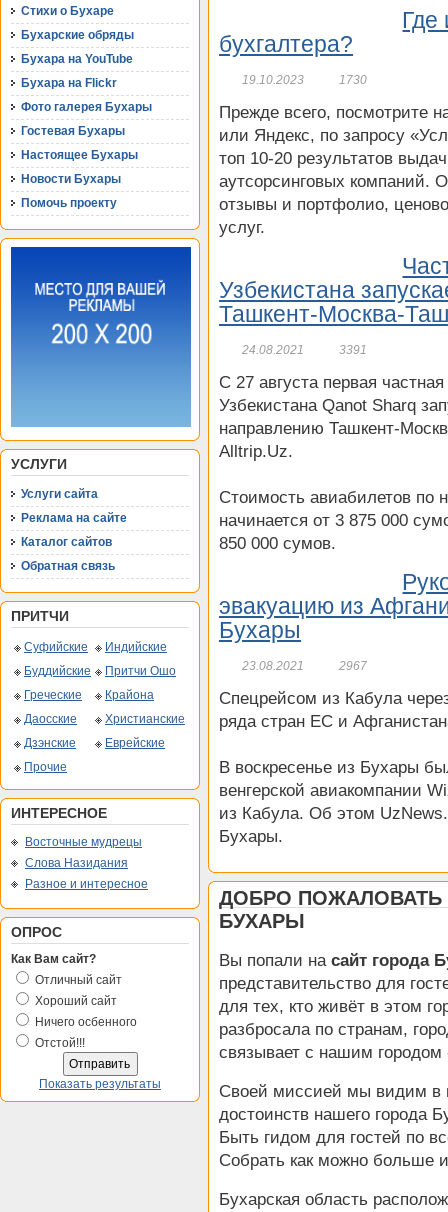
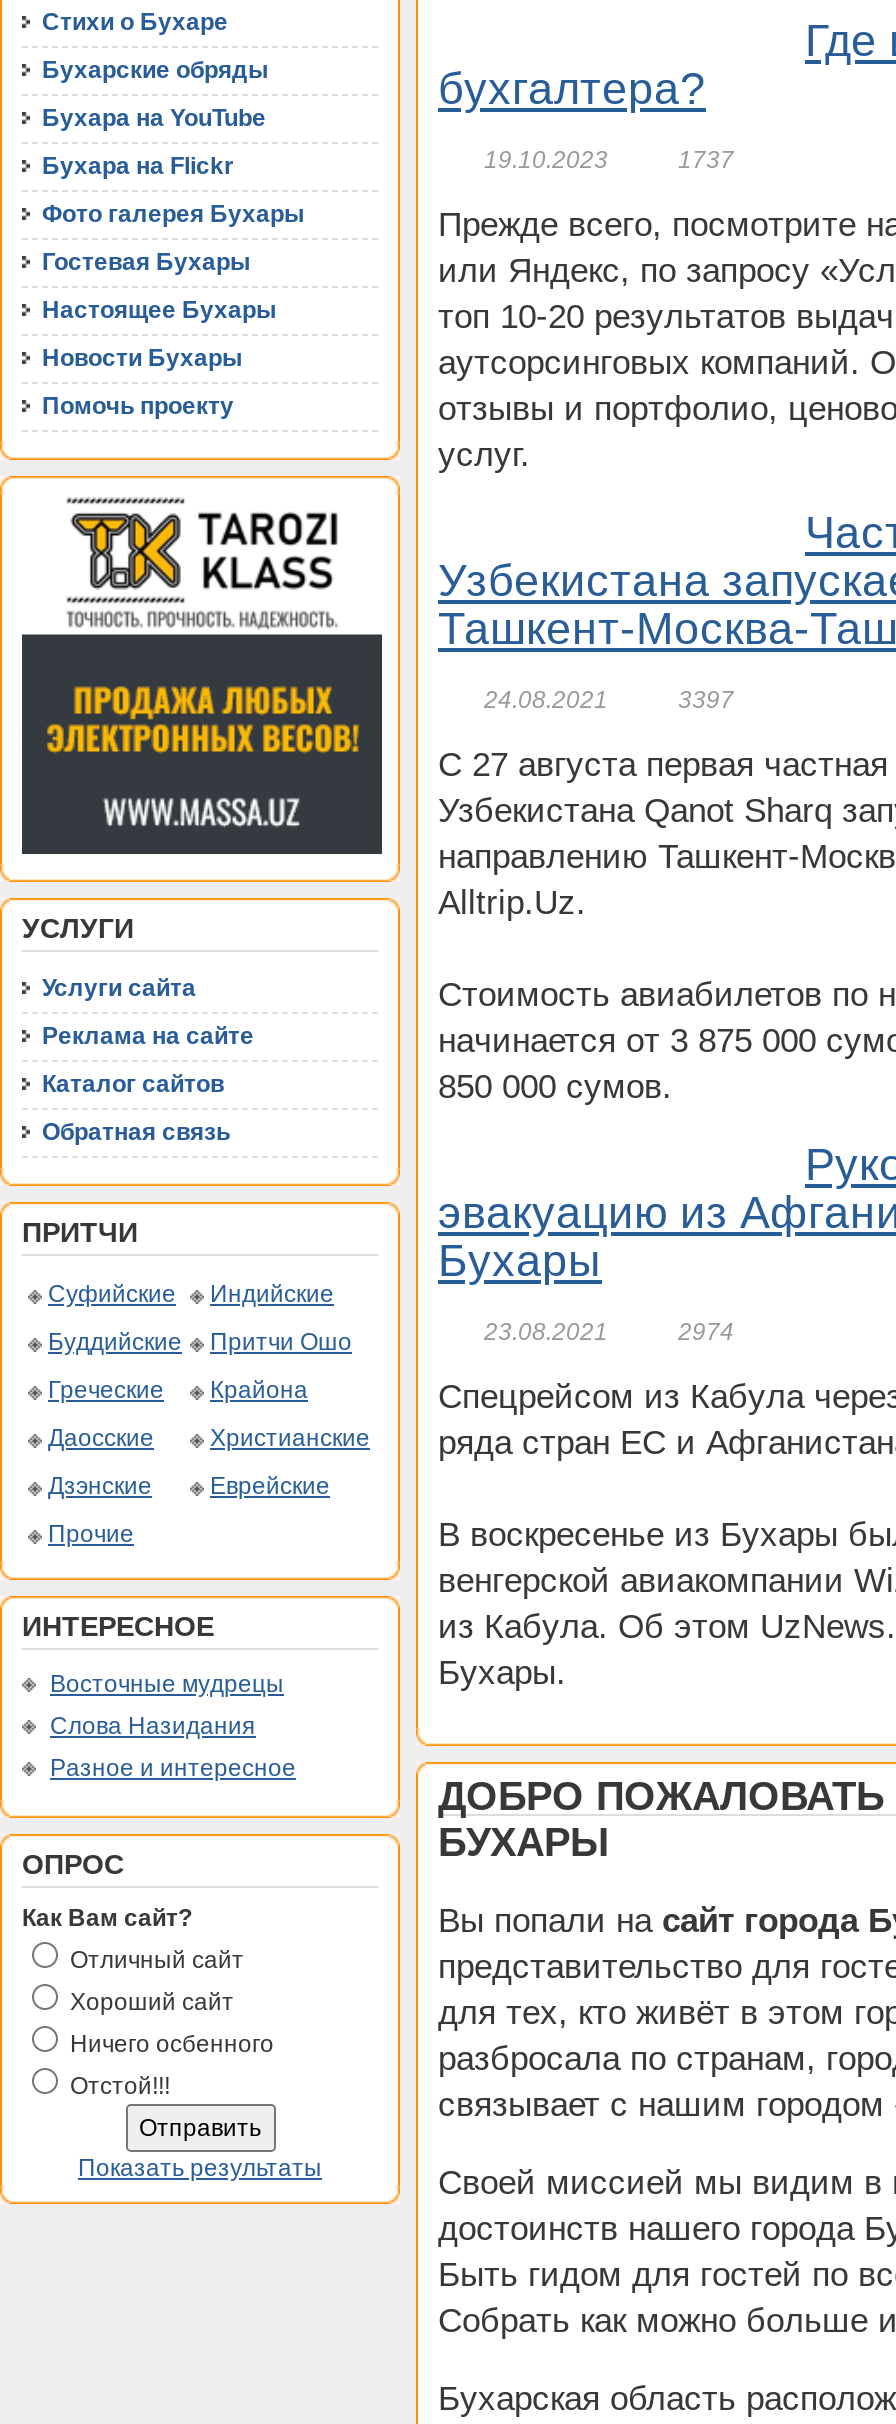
- 1730
+ 1737

- [image]
+ [image]

- 3391
+ 3397

- 2967
+ 2974
